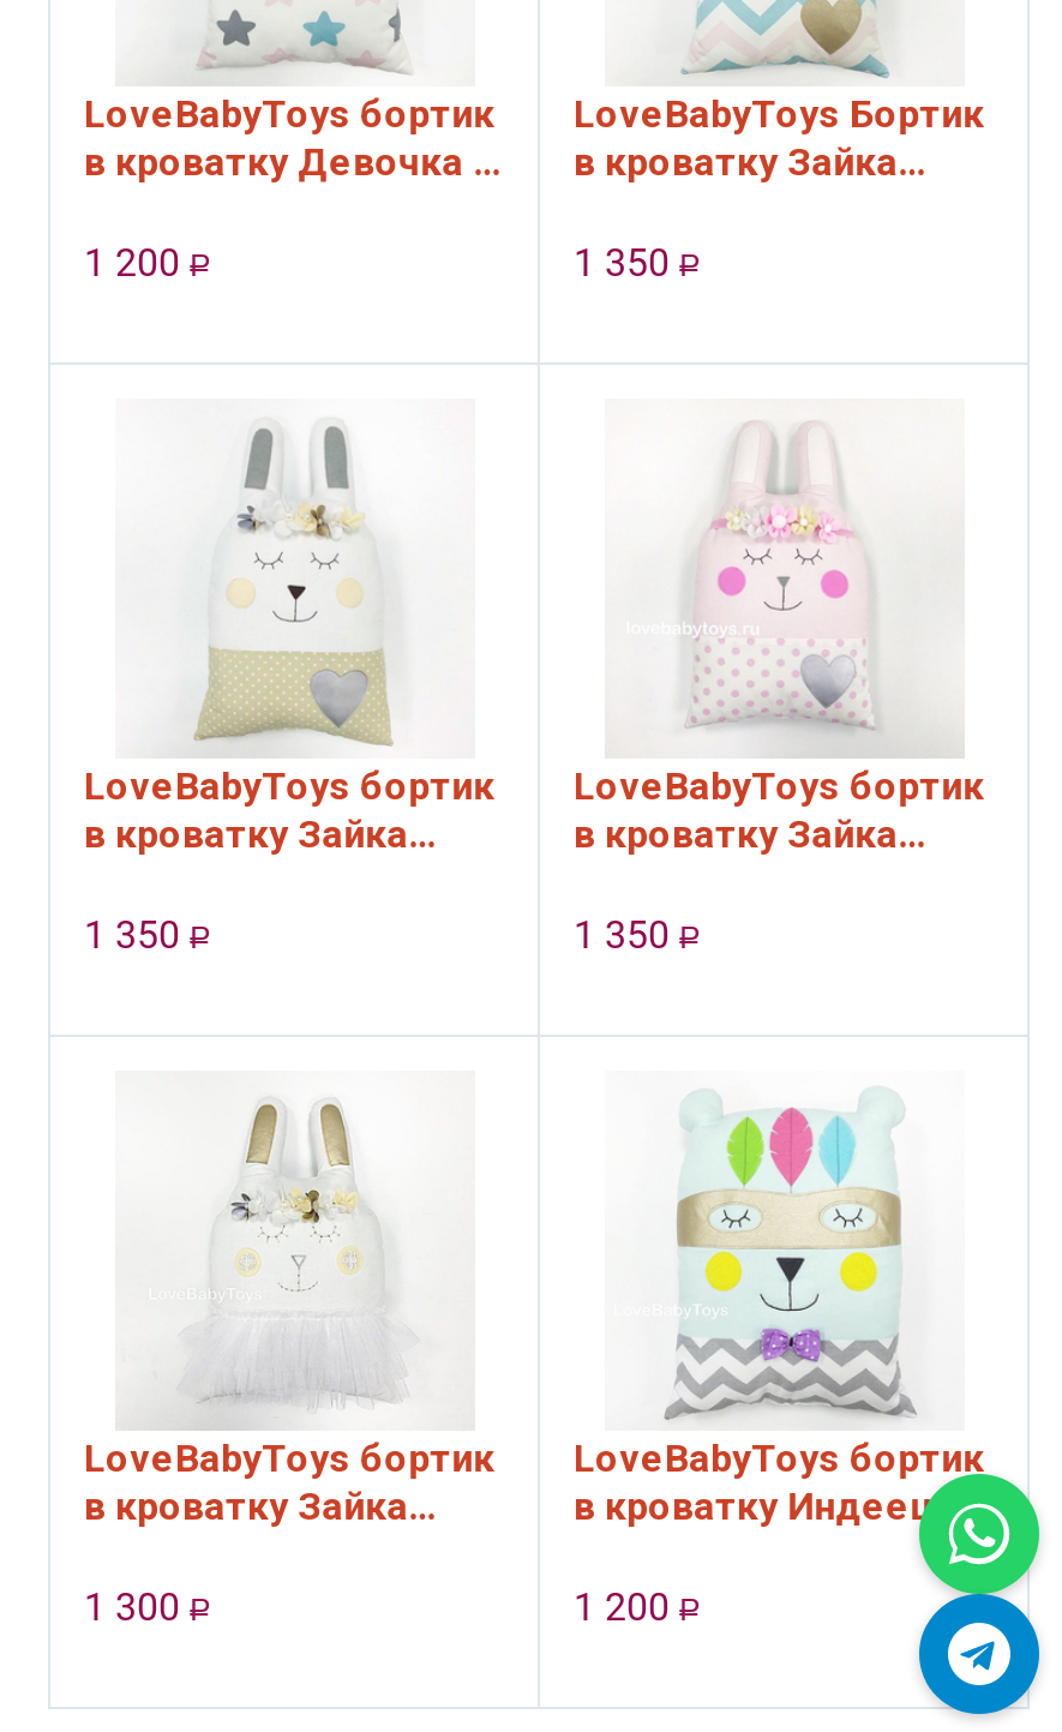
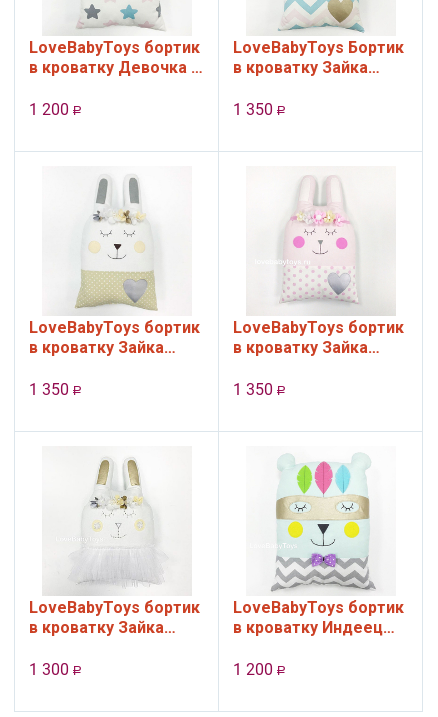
- [image]
